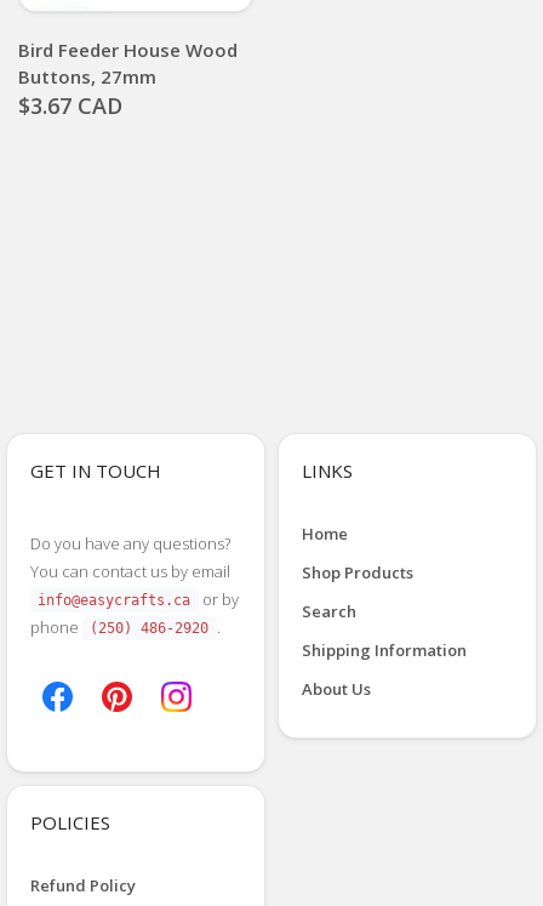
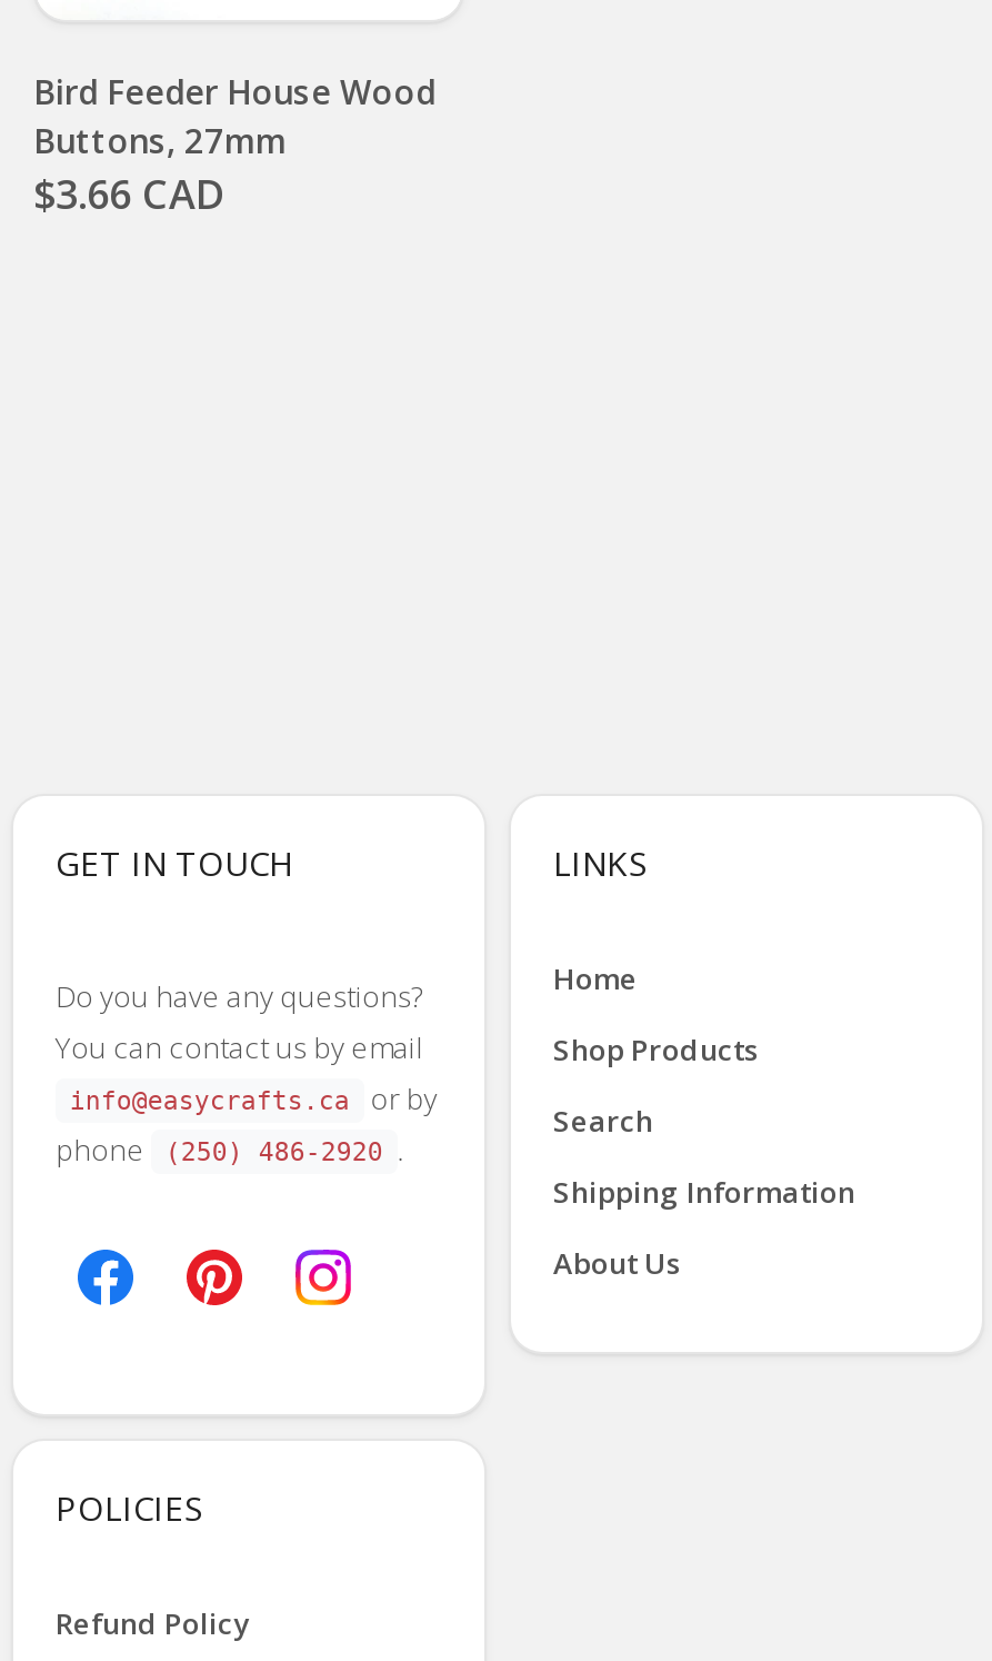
- $3.67 CAD
+ $3.66 CAD
